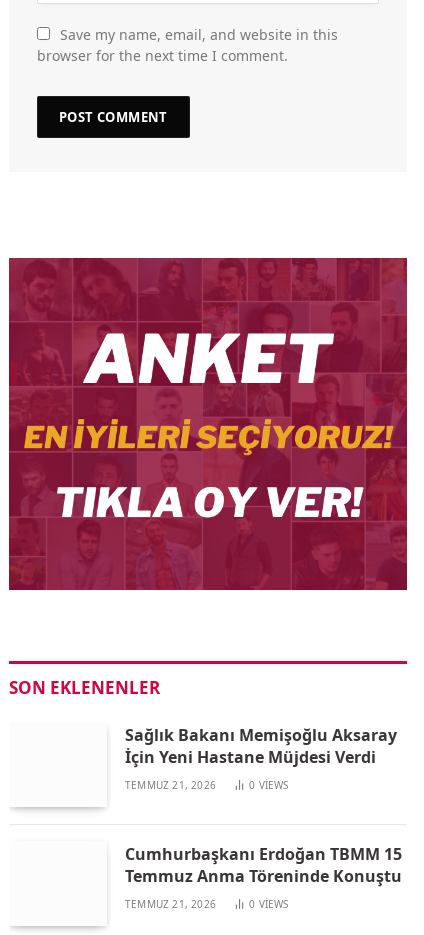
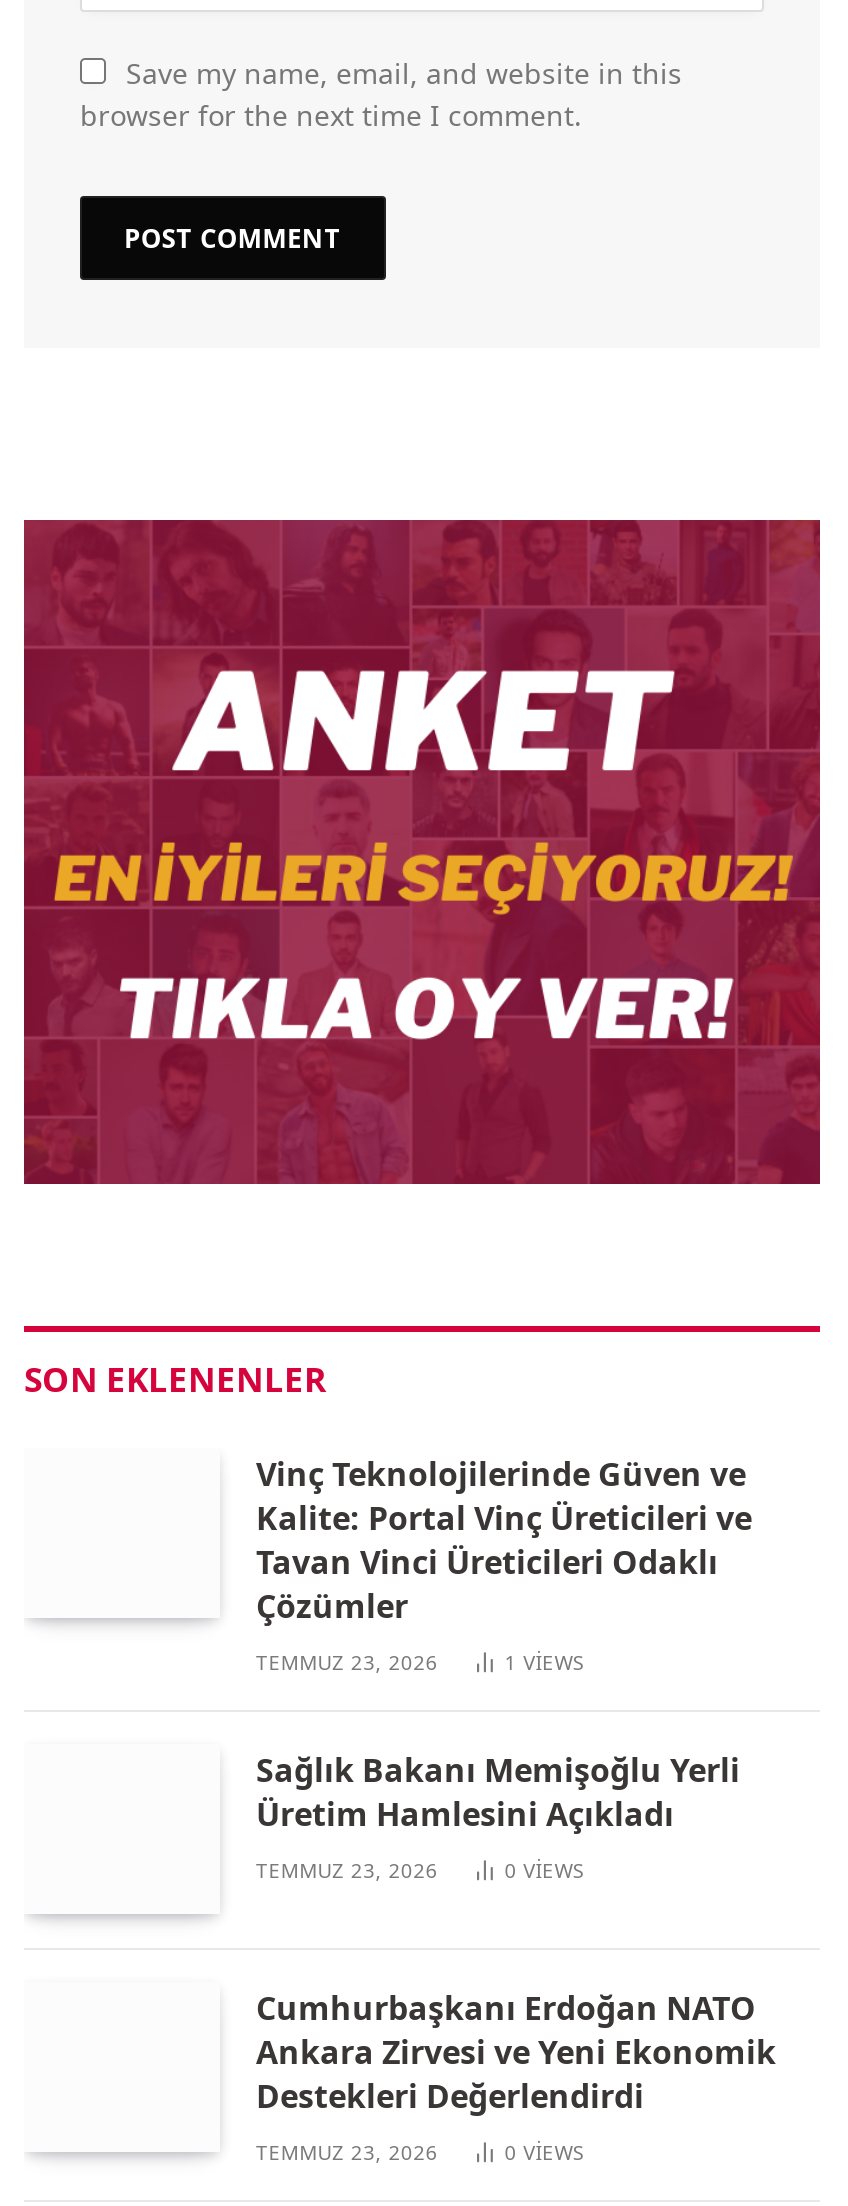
- Sağlık Bakanı Memişoğlu Aksaray
- İçin Yeni Hastane Müjdesi Verdi
- TEMMUZ 21, 2026
+ Vinç Teknolojilerinde Güven ve
+ Kalite: Portal Vinç Üreticileri ve
+ Tavan Vinci Üreticileri Odaklı
+ Çözümler
+ TEMMUZ 23, 2026
+ 1 VIEWS
+ Sağlık Bakanı Memişoğlu Yerli
+ Üretim Hamlesini Açıkladı
+ TEMMUZ 23, 2026

- Cumhurbaşkanı Erdoğan TBMM 15
- Temmuz Anma Töreninde Konuştu
+ Cumhurbaşkanı Erdoğan NATO
+ Ankara Zirvesi ve Yeni Ekonomik
+ Destekleri Değerlendirdi

- TEMMUZ 21, 2026
+ TEMMUZ 23, 2026
